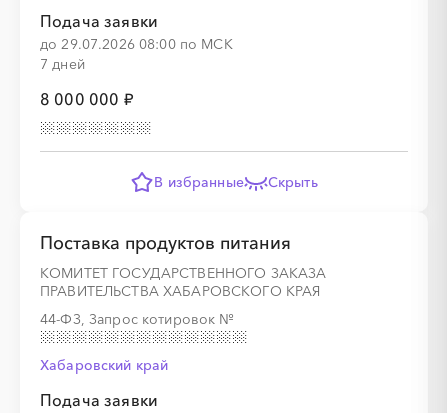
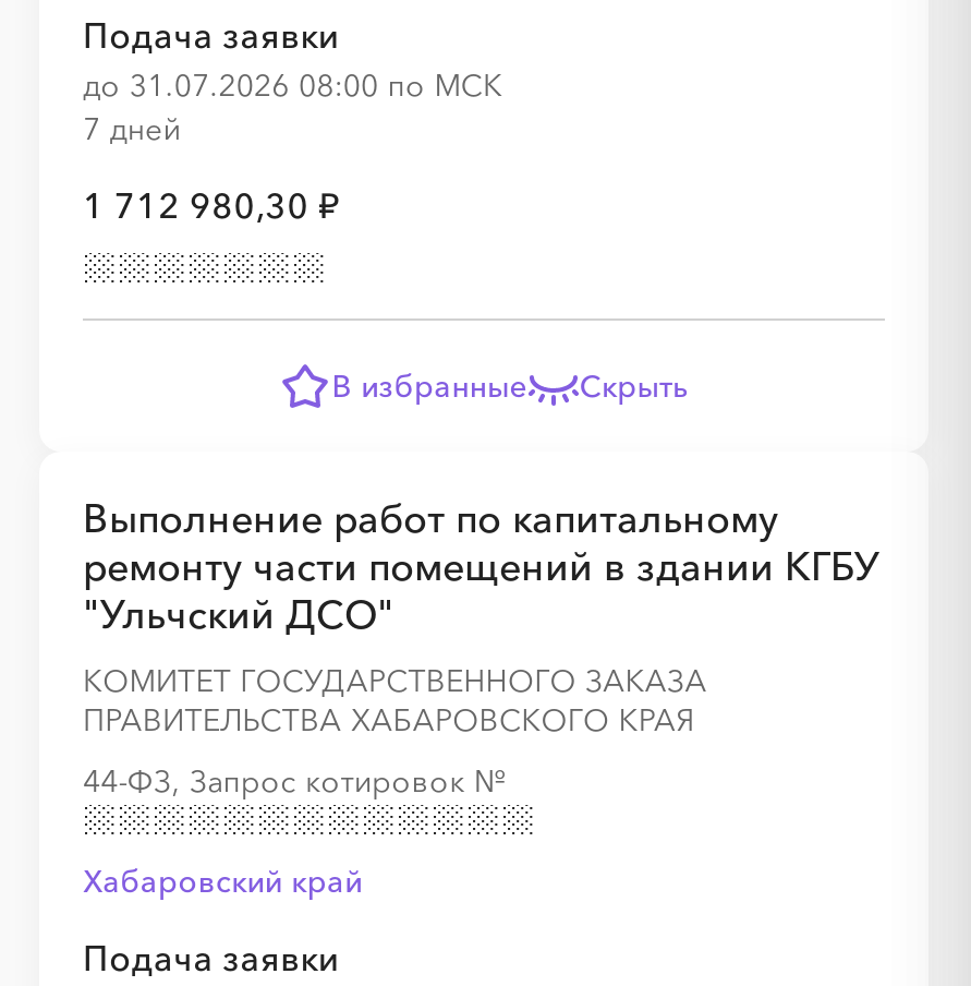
- до 29.07.2026 08:00 по МСК
+ до 31.07.2026 08:00 по МСК

- 8 000 000 ₽
+ 1 712 980,30 ₽

- Поставка продуктов питания
+ Выполнение работ по капитальному
+ ремонту части помещений в здании КГБУ
+ "Ульчский ДСО"
